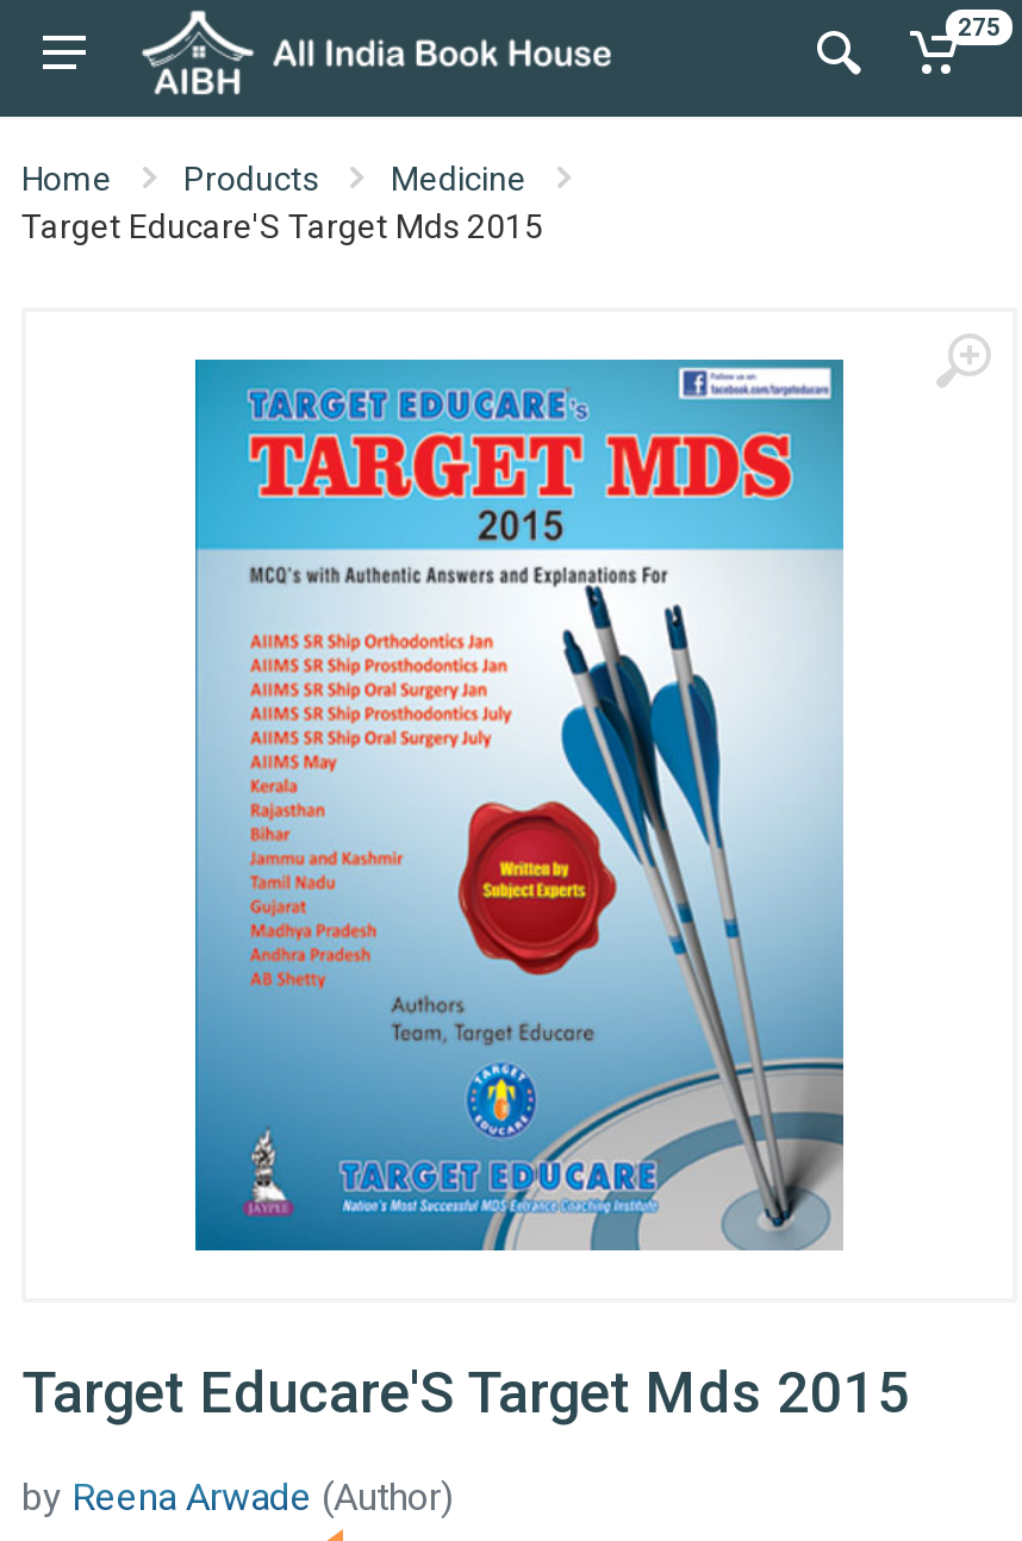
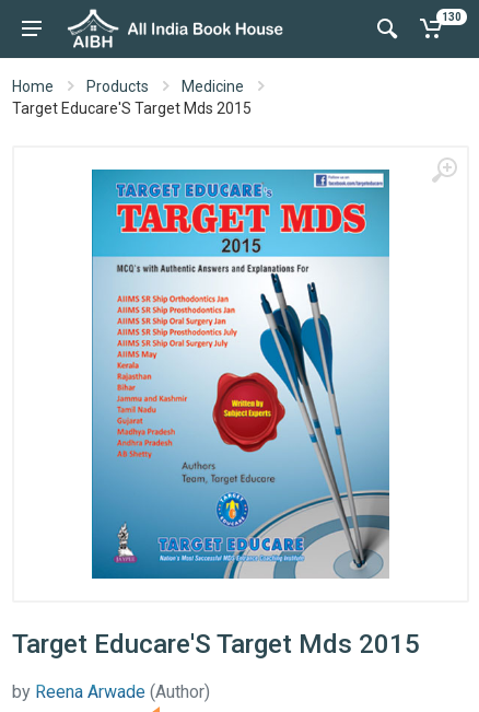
- 275
+ 130
